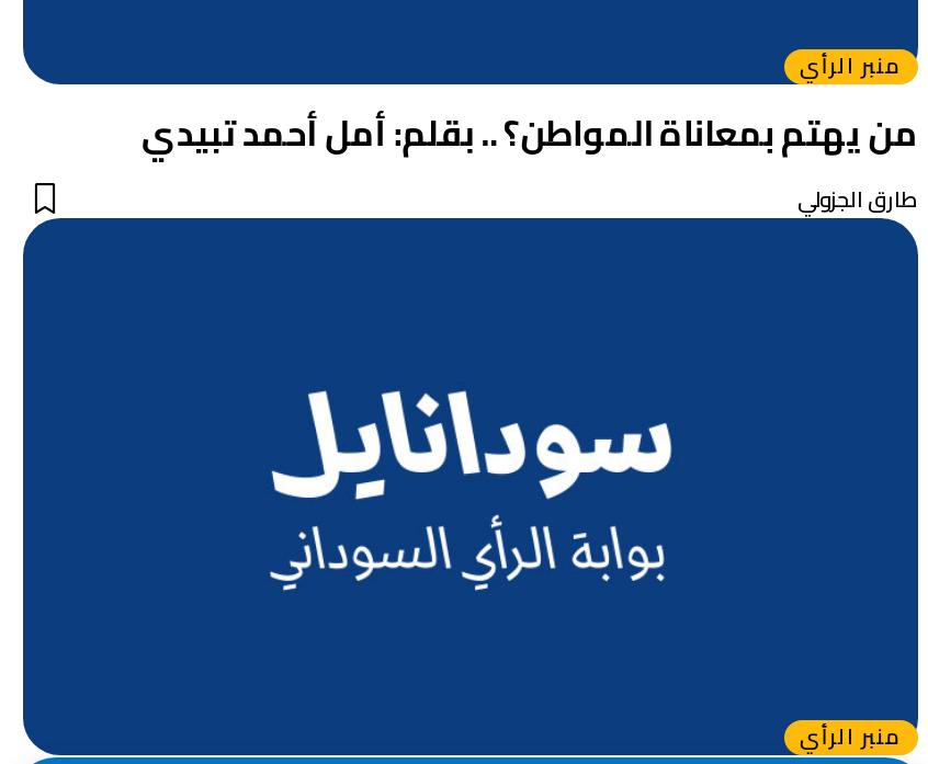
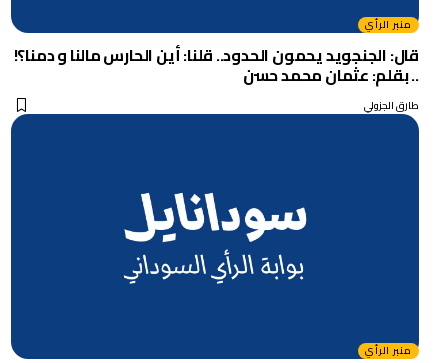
- من يهتم بمعاناة المواطن؟ .. بقلم: أمل أحمد تبيدي
+ قال: الجنجويد يحمون الحدود.. قلنا: أين الحارس مالنا و دمنا؟!
+ .. بقلم: عثمان محمد حسن
